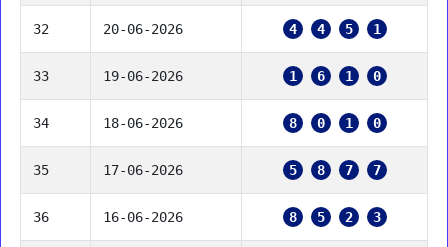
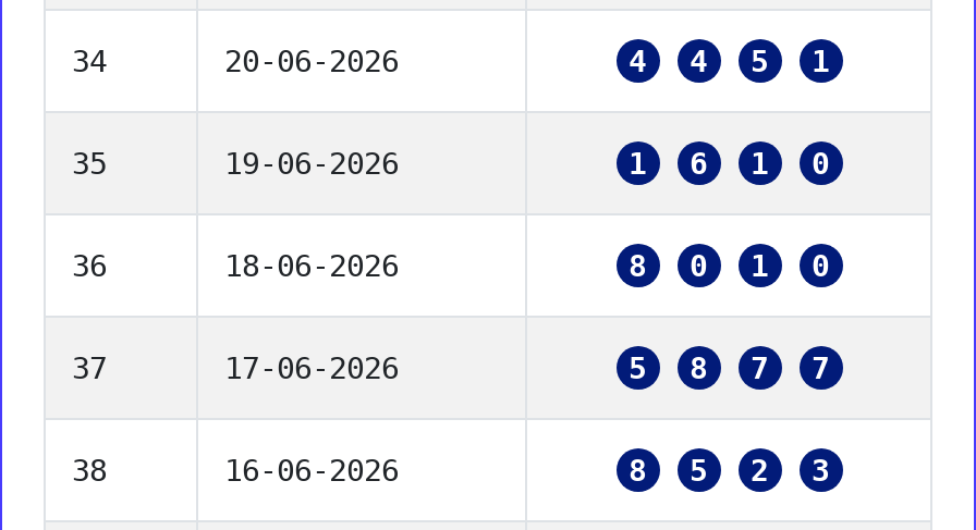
- 32
+ 34

- 33
+ 35

- 34
+ 36

- 35
+ 37

- 36
+ 38
